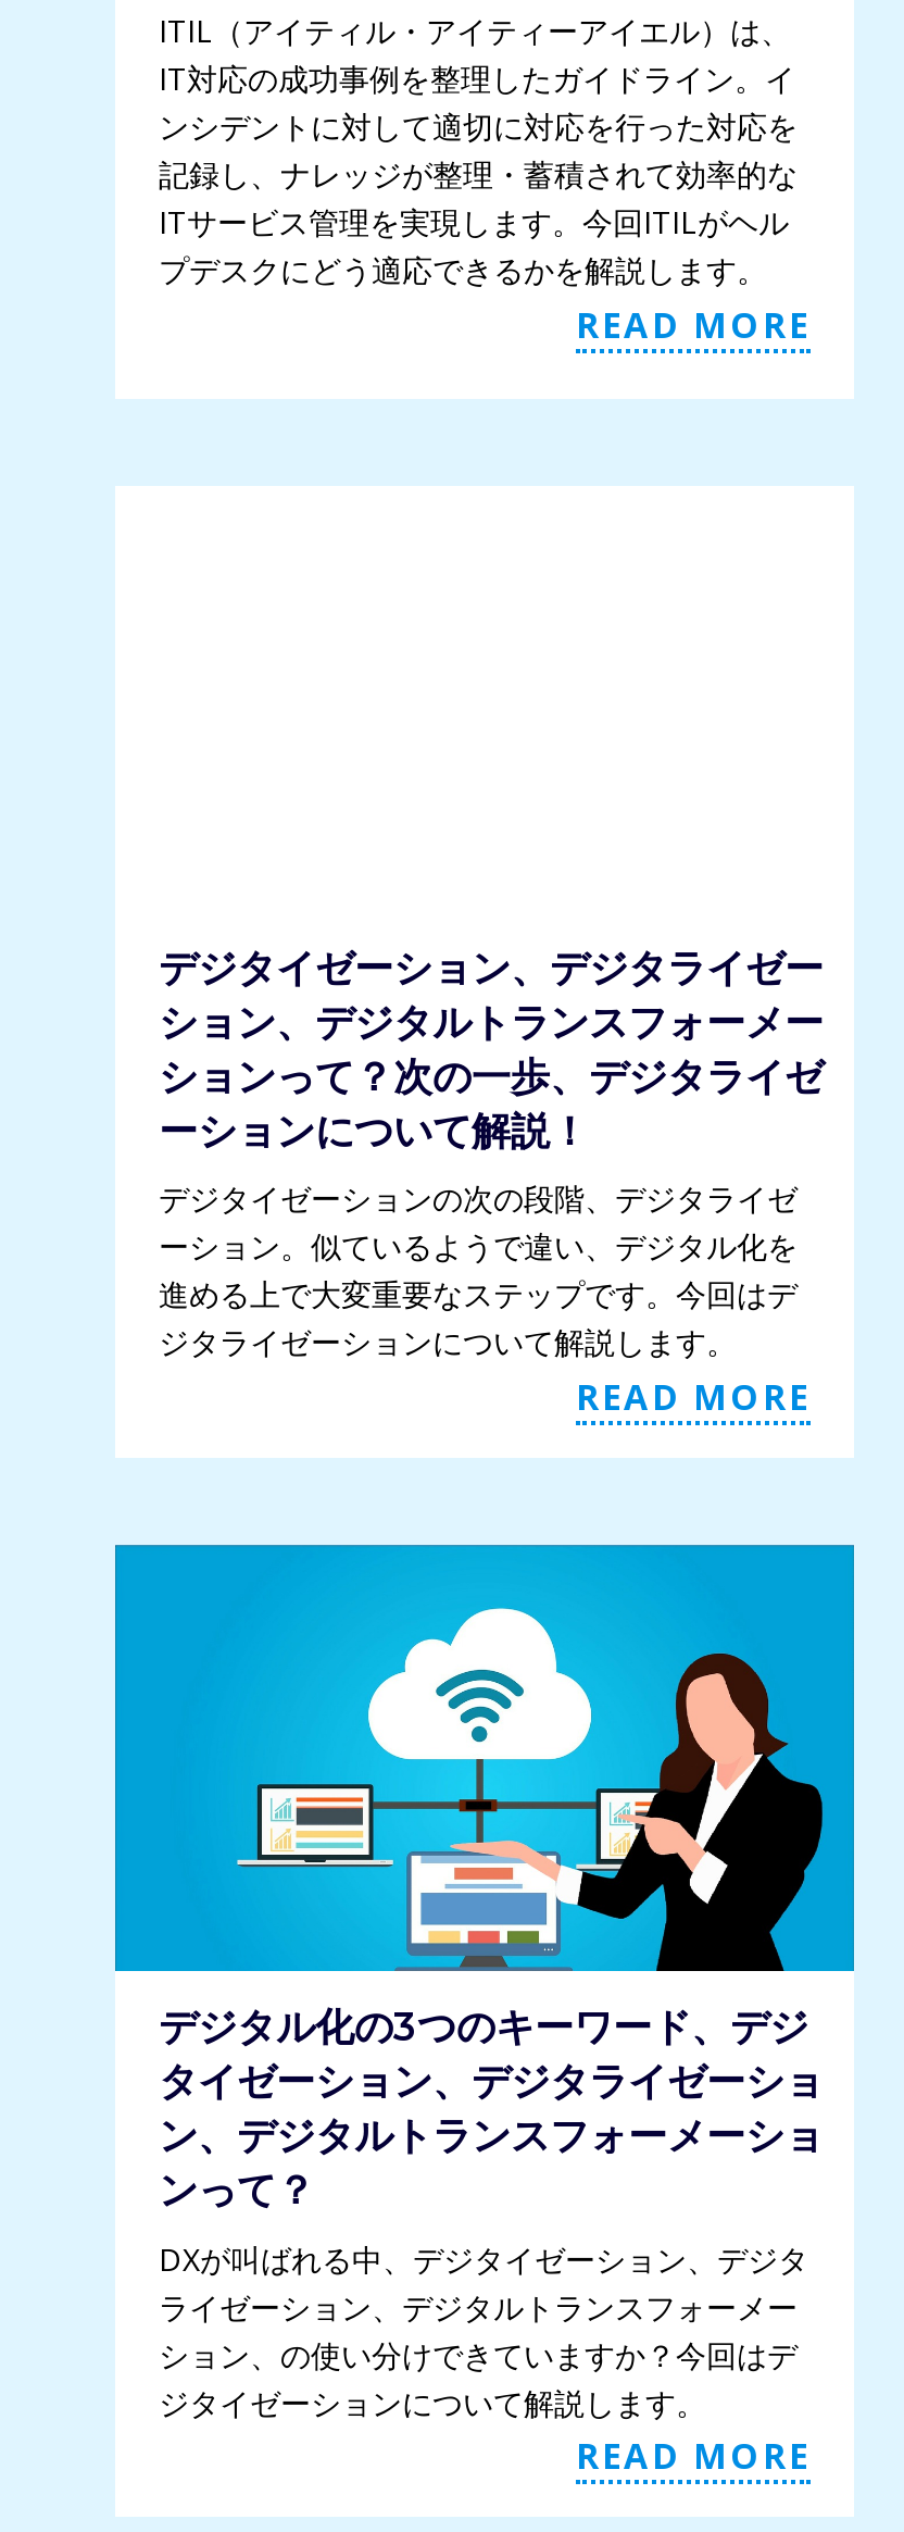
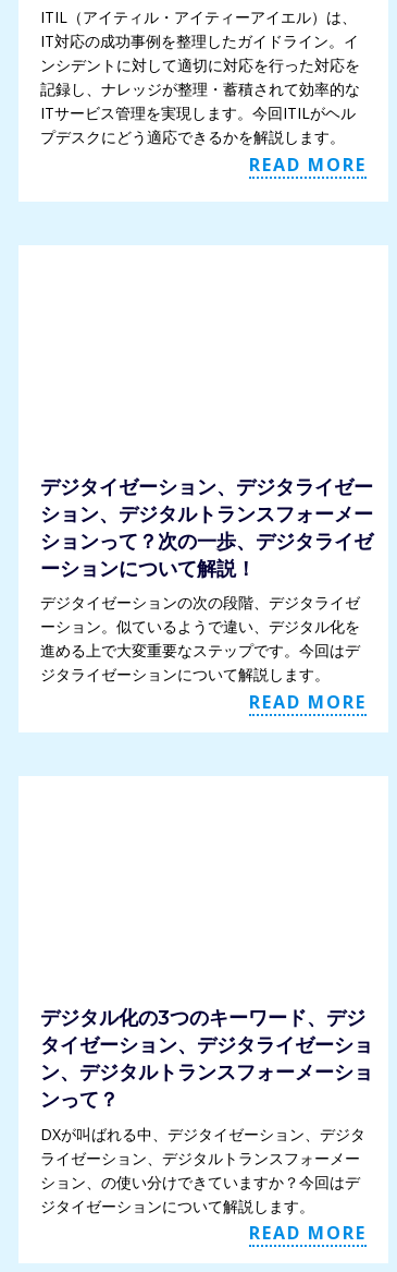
- [image]
